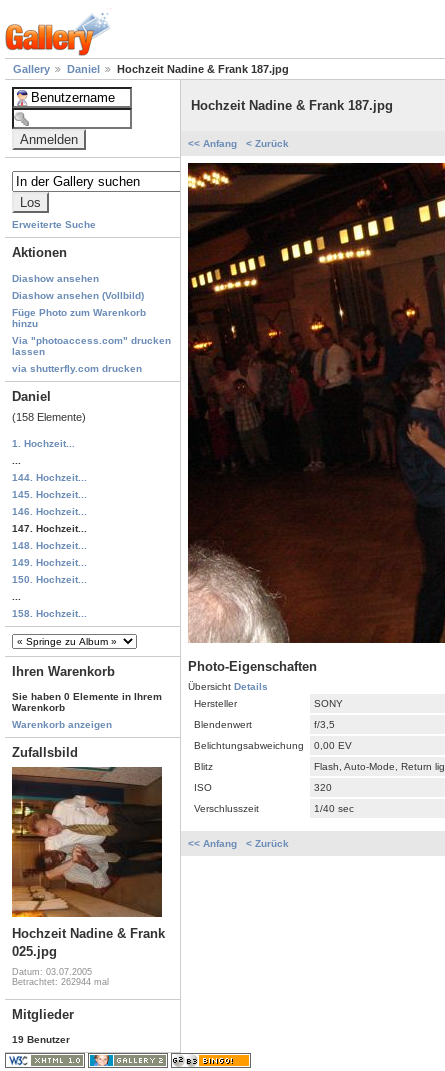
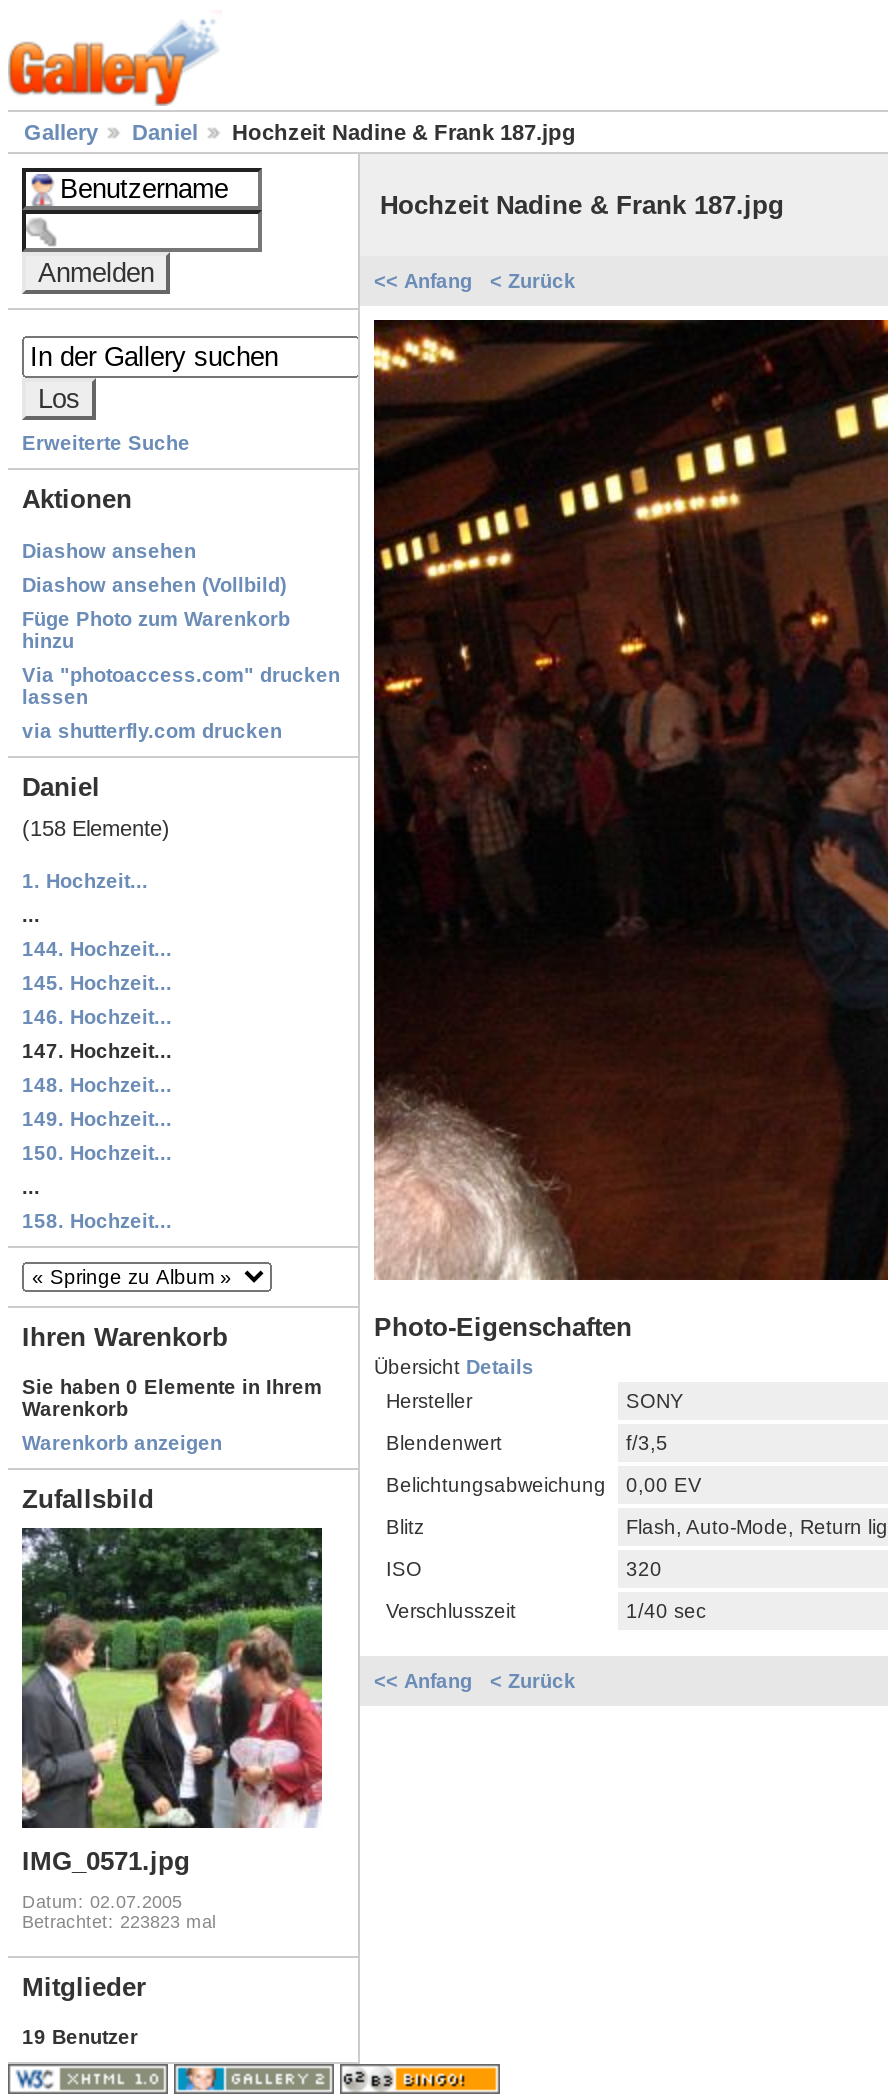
- [image]
- Hochzeit Nadine & Frank
- 025.jpg
+ [image]
+ IMG_0571.jpg

- Datum: 03.07.2005
- Betrachtet: 262944 mal
+ Datum: 02.07.2005
+ Betrachtet: 223823 mal
